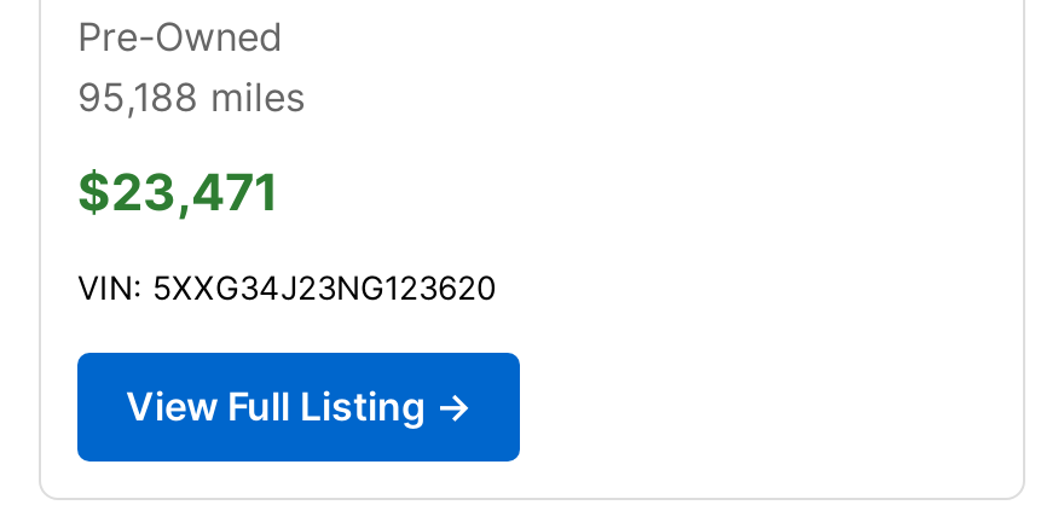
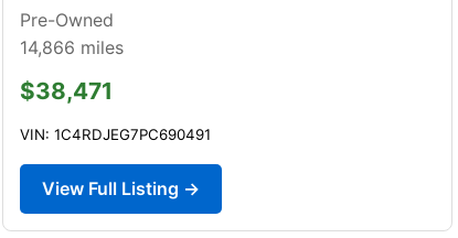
- 95,188 miles
+ 14,866 miles

- $23,471
+ $38,471

- VIN: 5XXG34J23NG123620
+ VIN: 1C4RDJEG7PC690491
